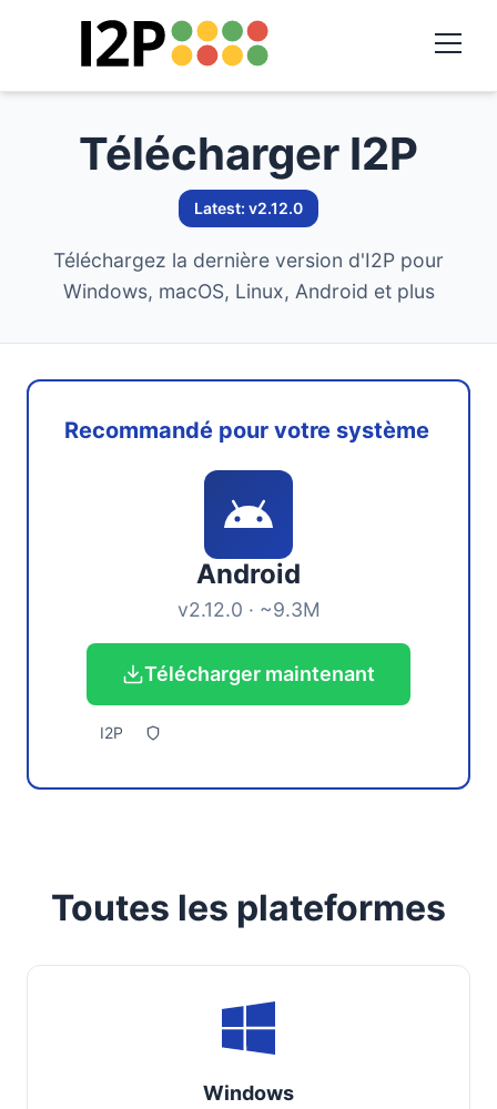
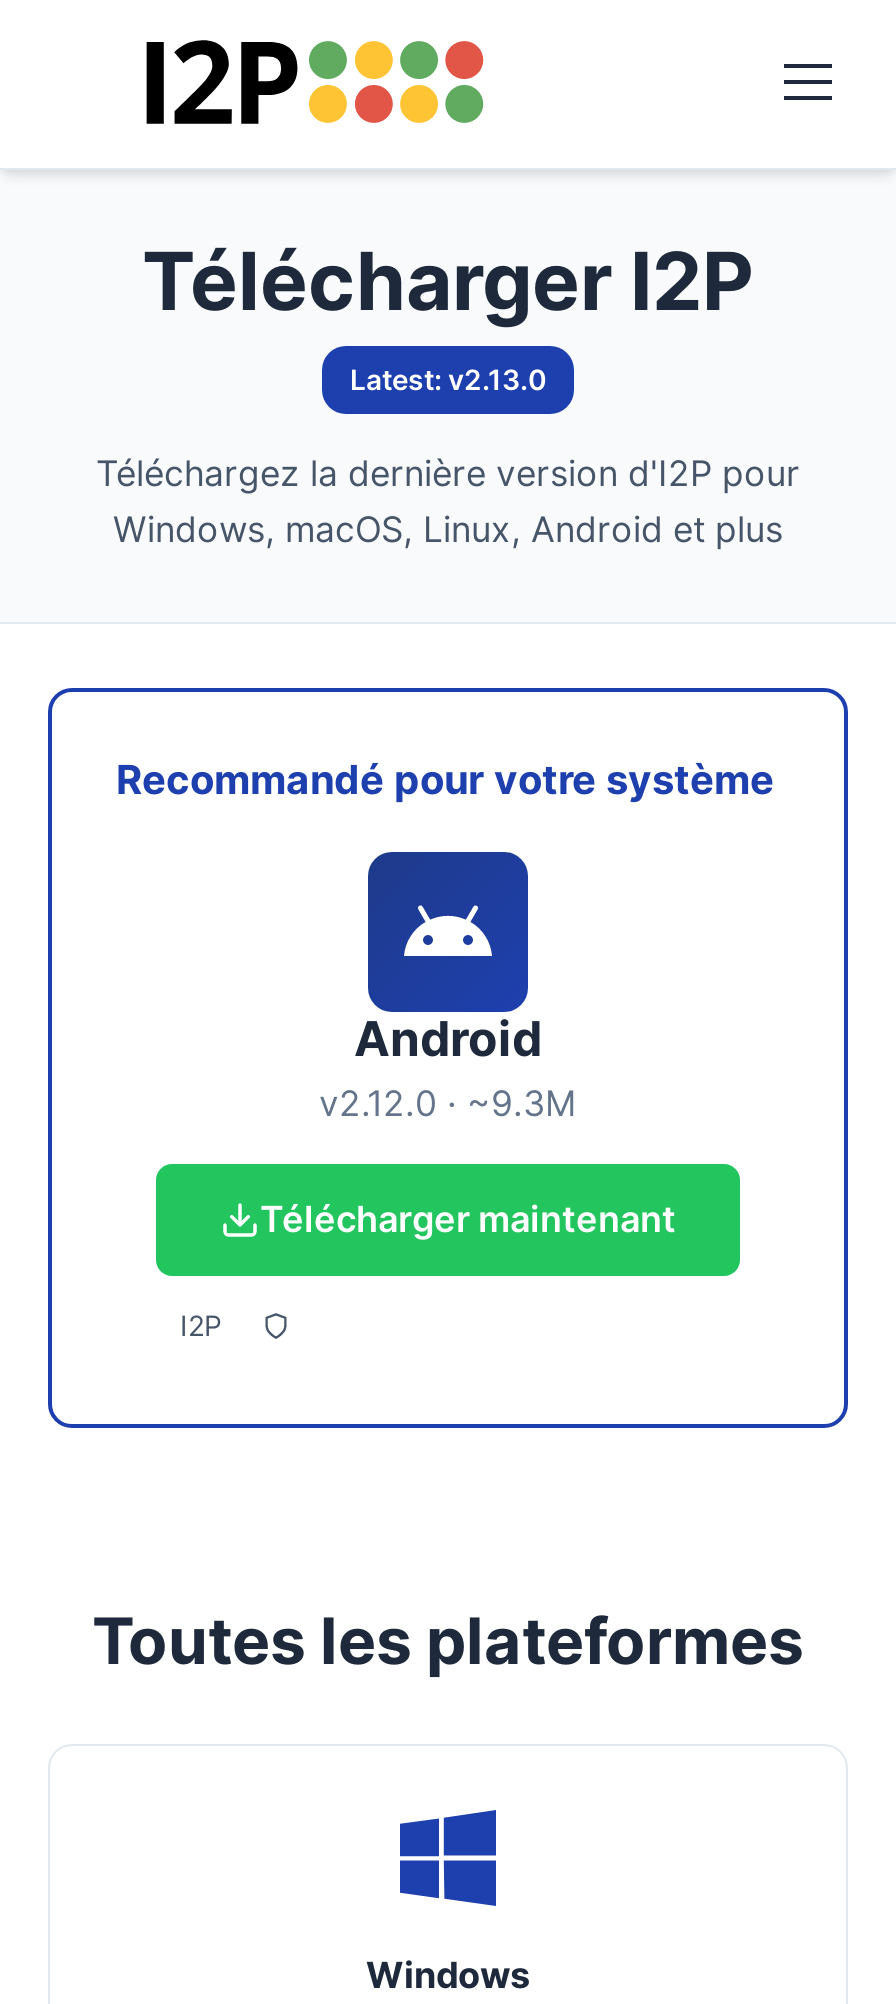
- Latest: v2.12.0
+ Latest: v2.13.0
